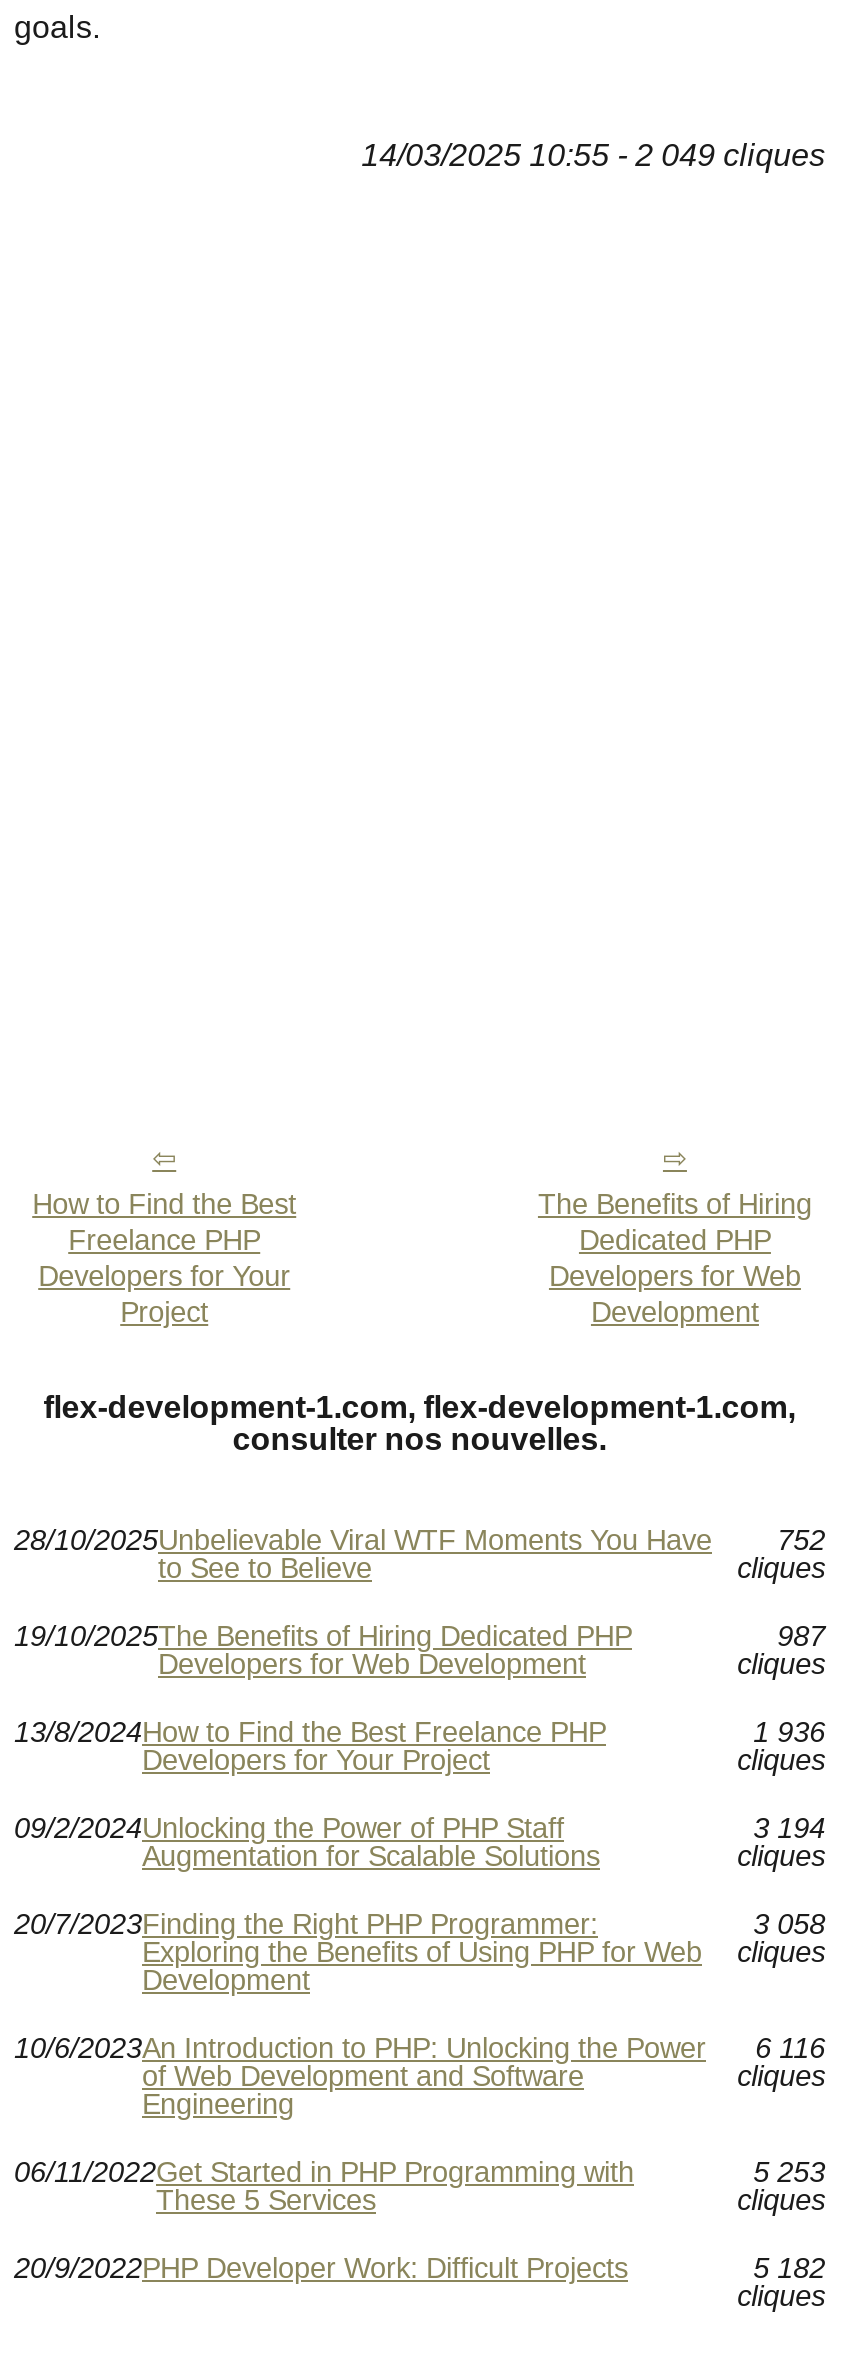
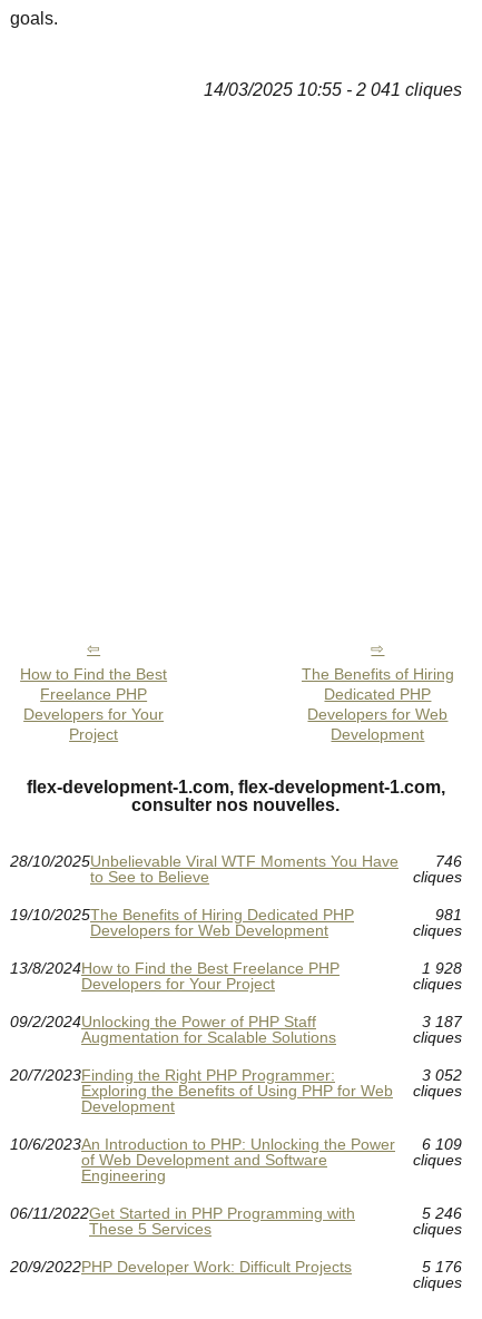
- 14/03/2025 10:55 - 2 049 cliques
+ 14/03/2025 10:55 - 2 041 cliques

- 752
+ 746

- 987
+ 981

- 1 936
+ 1 928

- 3 194
+ 3 187

- 3 058
+ 3 052

- 10/6/2023An Introduction to PHP: Unlocking the Power 6 116
+ 10/6/2023An Introduction to PHP: Unlocking the Power 6 109

- 5 253
+ 5 246

- 5 182
+ 5 176
